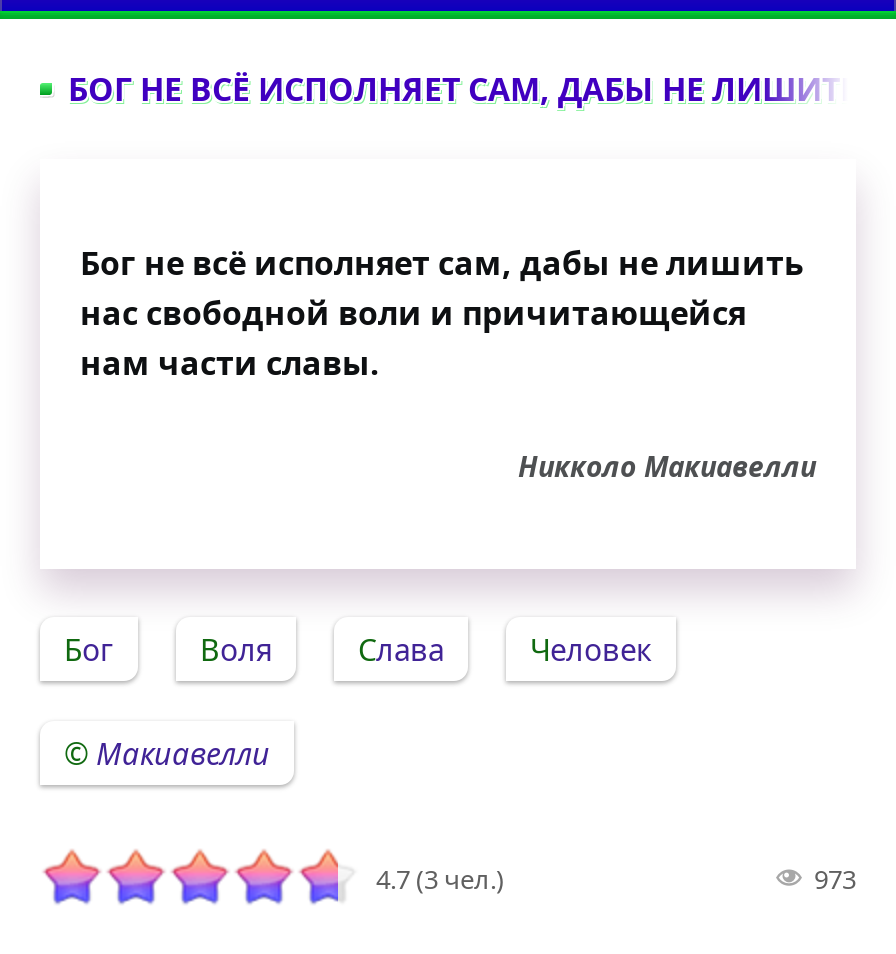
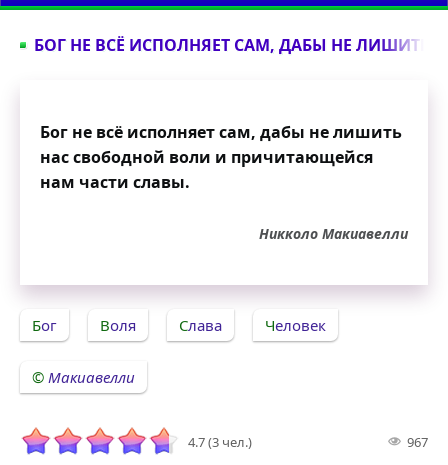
- 973
+ 967
